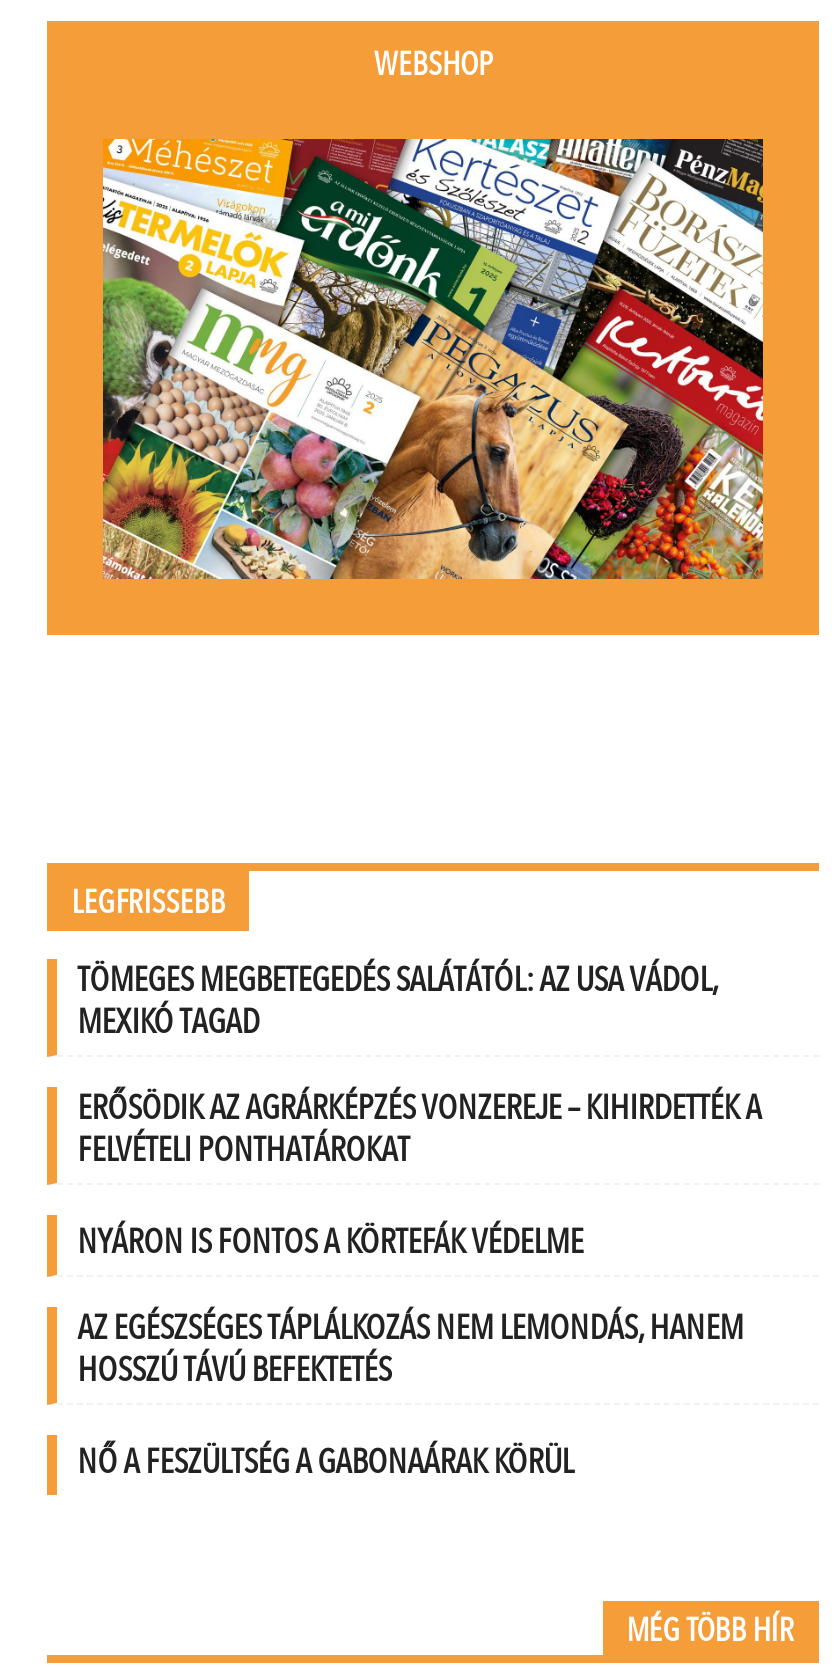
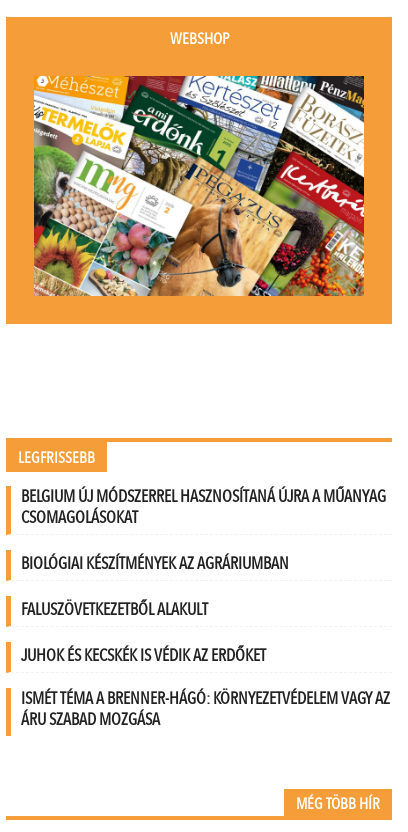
- TÖMEGES MEGBETEGEDÉS SALÁTÁTÓL: AZ USA VÁDOL,
- MEXIKÓ TAGAD
+ BELGIUM ÚJ MÓDSZERREL HASZNOSÍTANÁ ÚJRA A MŰANYAG
+ CSOMAGOLÁSOKAT

- ERŐSÖDIK AZ AGRÁRKÉPZÉS VONZEREJE – KIHIRDETTÉK A
- FELVÉTELI PONTHATÁROKAT
+ BIOLÓGIAI KÉSZÍTMÉNYEK AZ AGRÁRIUMBAN

- NYÁRON IS FONTOS A KÖRTEFÁK VÉDELME
+ FALUSZÖVETKEZETBŐL ALAKULT

- AZ EGÉSZSÉGES TÁPLÁLKOZÁS NEM LEMONDÁS, HANEM
- HOSSZÚ TÁVÚ BEFEKTETÉS
+ JUHOK ÉS KECSKÉK IS VÉDIK AZ ERDŐKET

- NŐ A FESZÜLTSÉG A GABONAÁRAK KÖRÜL
+ ISMÉT TÉMA A BRENNER-HÁGÓ: KÖRNYEZETVÉDELEM VAGY AZ
+ ÁRU SZABAD MOZGÁSA
